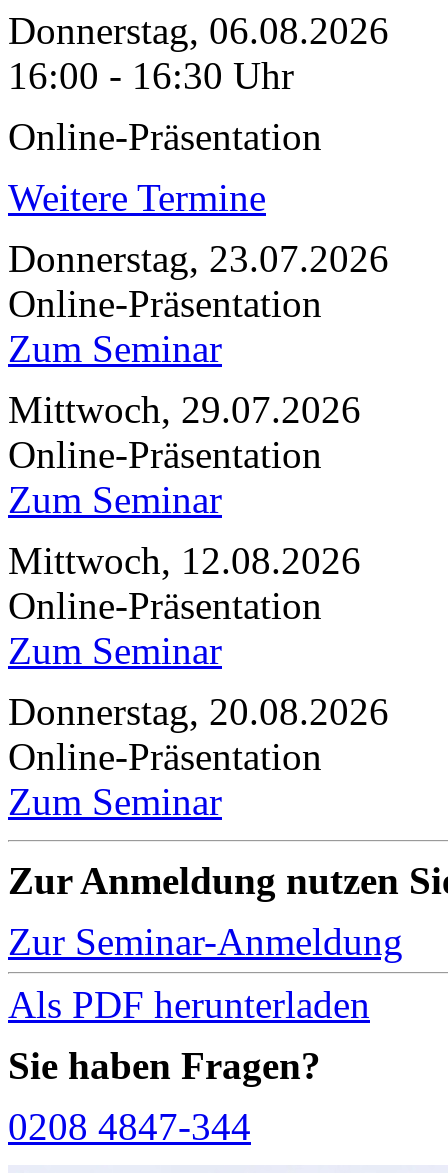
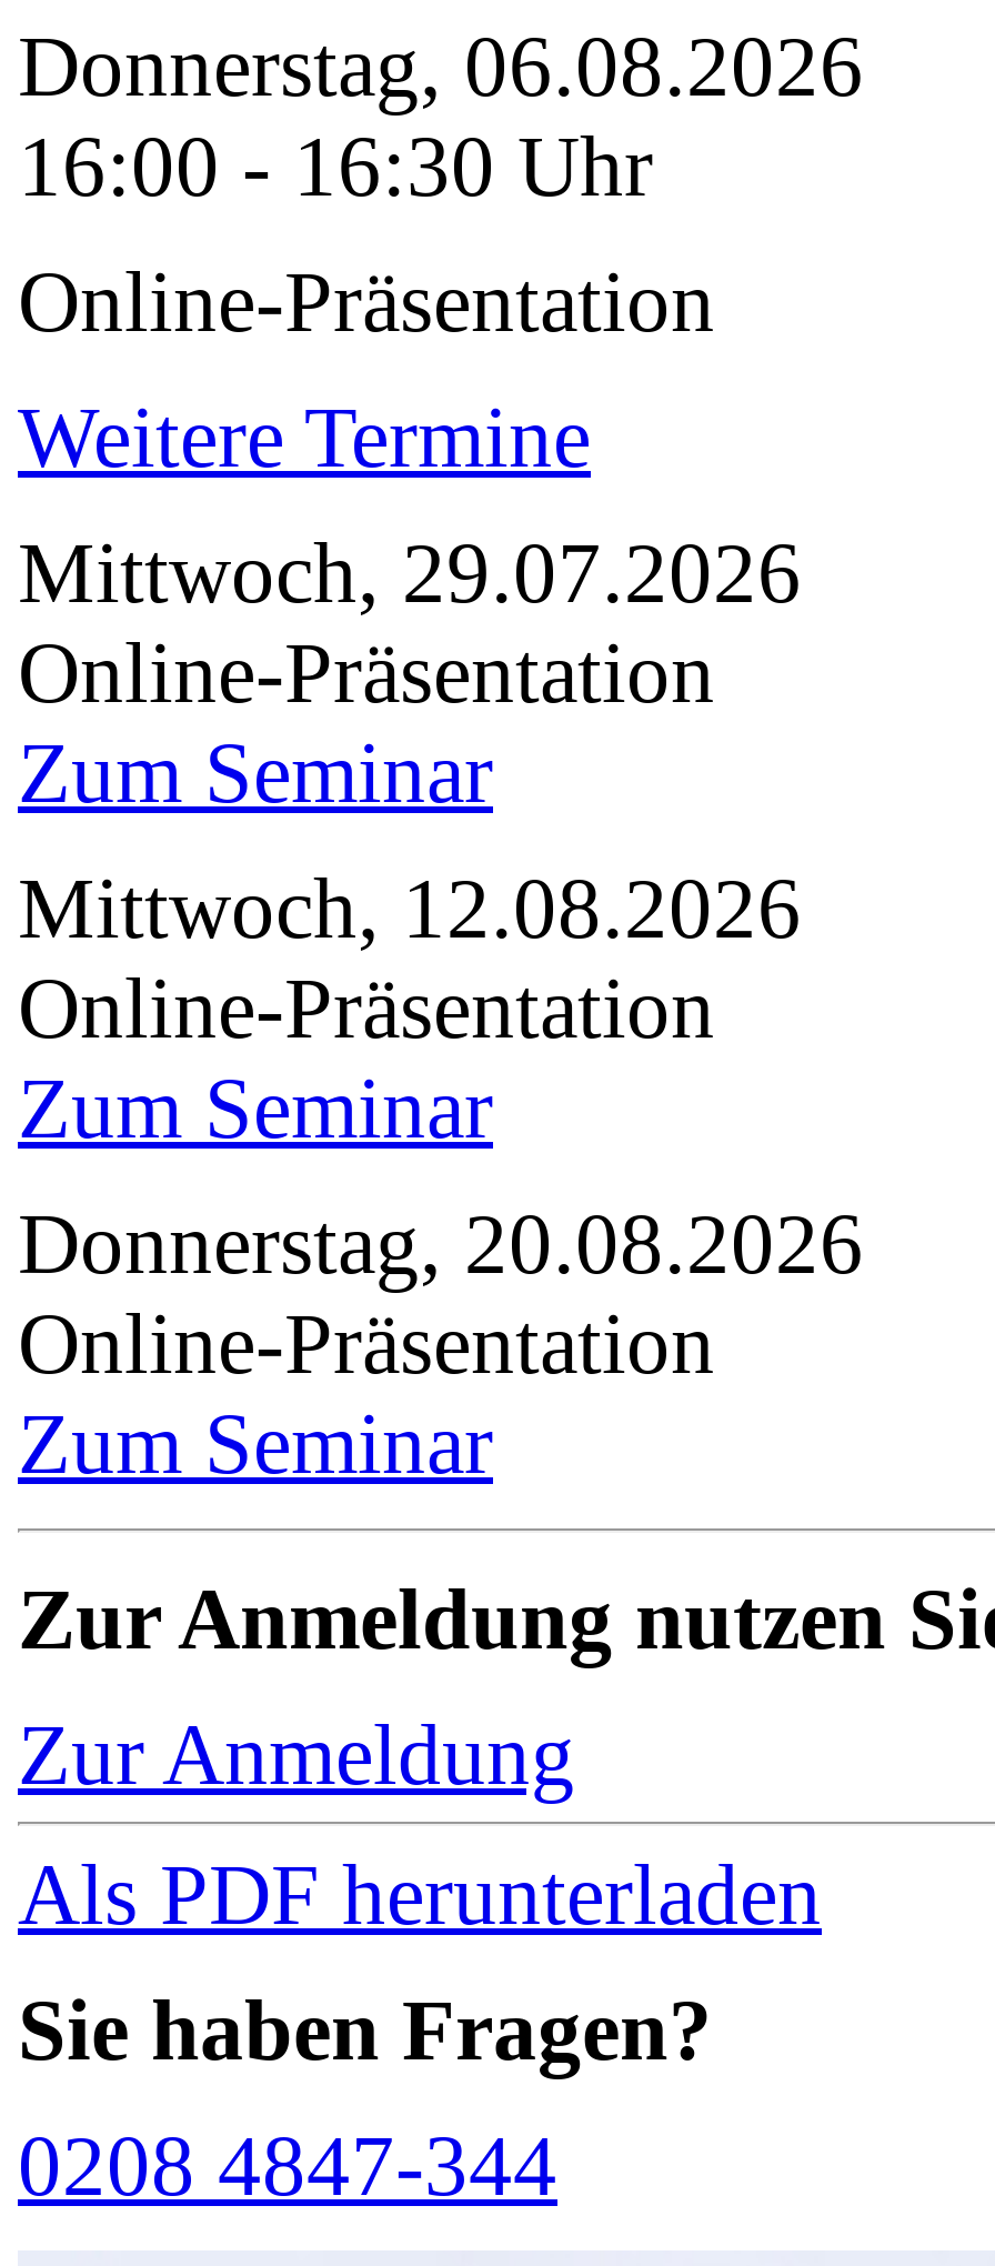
- Donnerstag, 23.07.2026
- Online-Präsentation
- Zum Seminar

- Zur Seminar-Anmeldung
+ Zur Anmeldung
